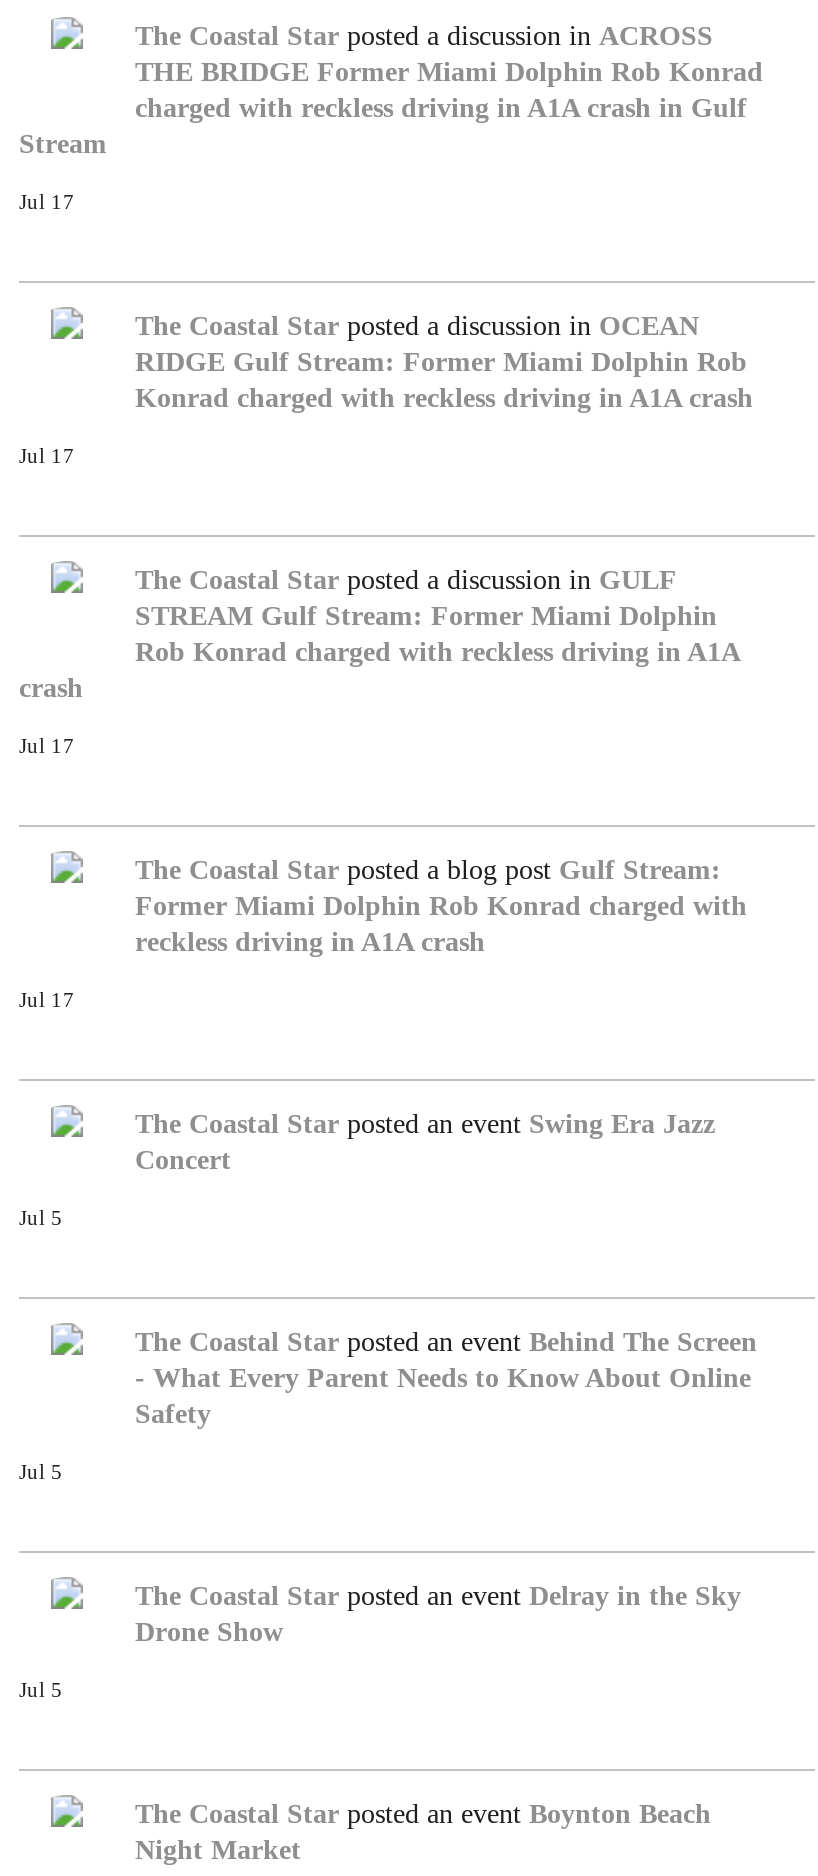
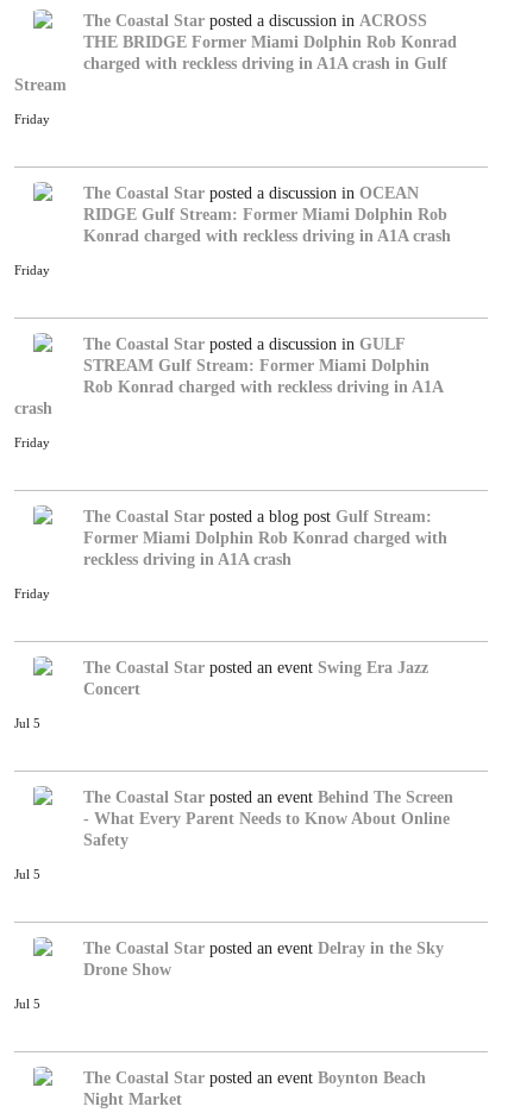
- Jul 17
+ Friday

- Jul 17
+ Friday

- Jul 17
+ Friday

- Jul 17
+ Friday
